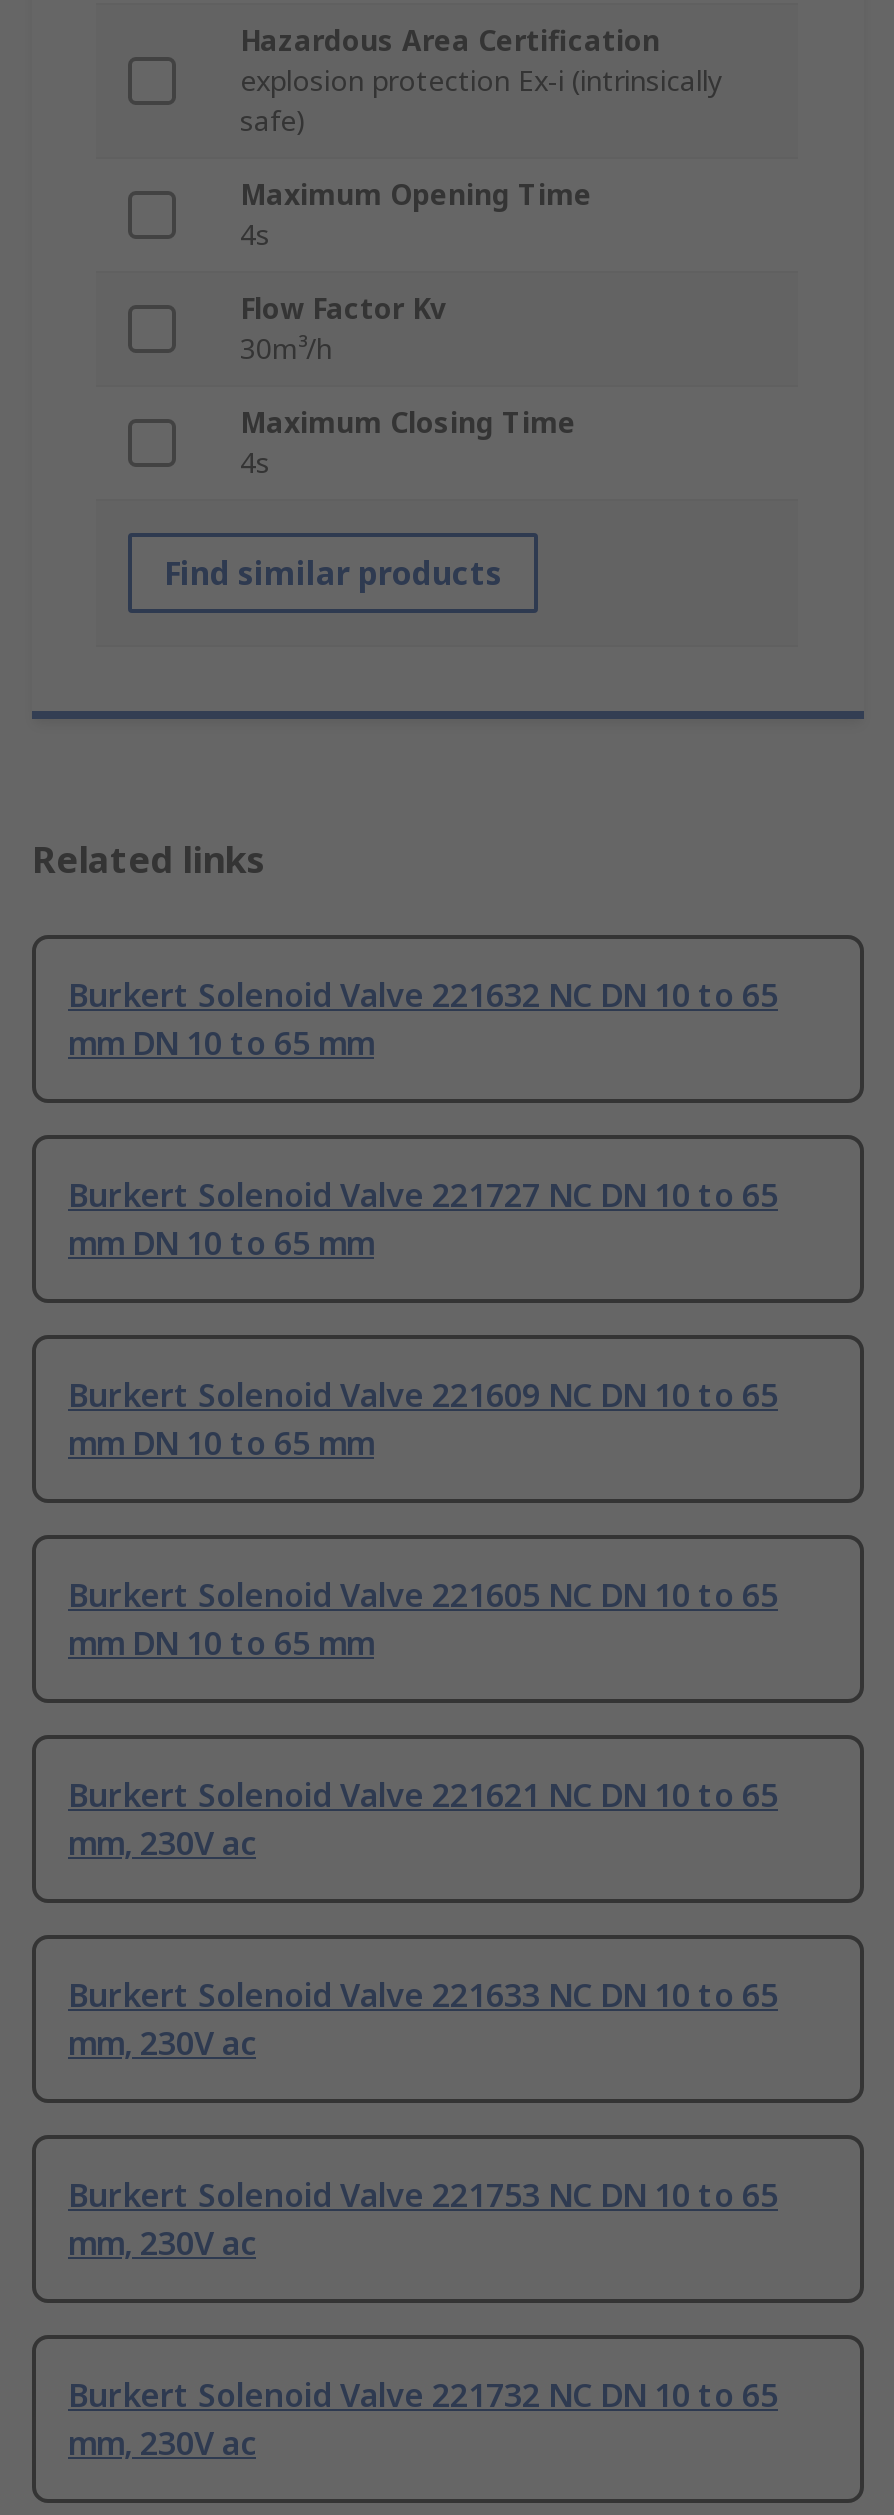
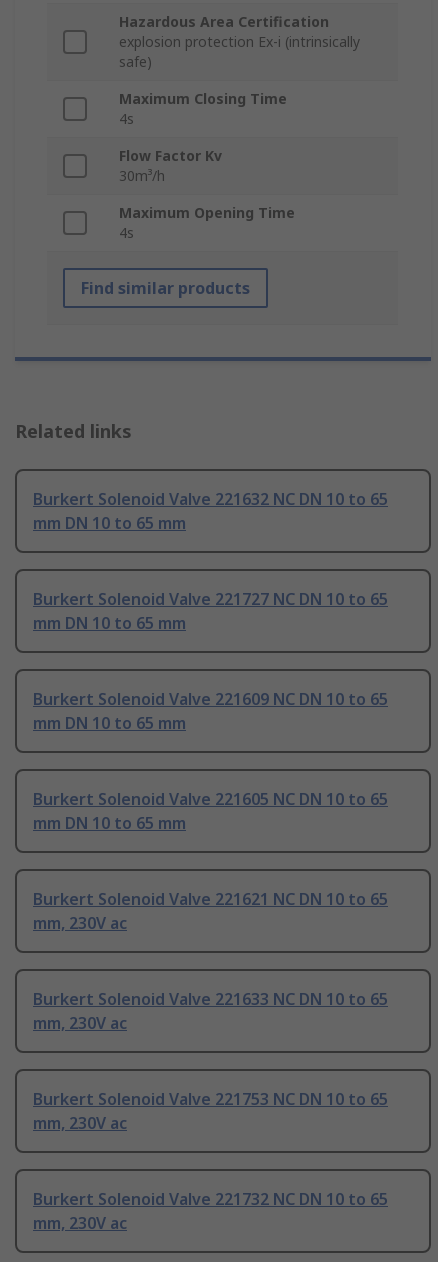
moved down: Maximum Opening Time

moved up: Maximum Closing Time
